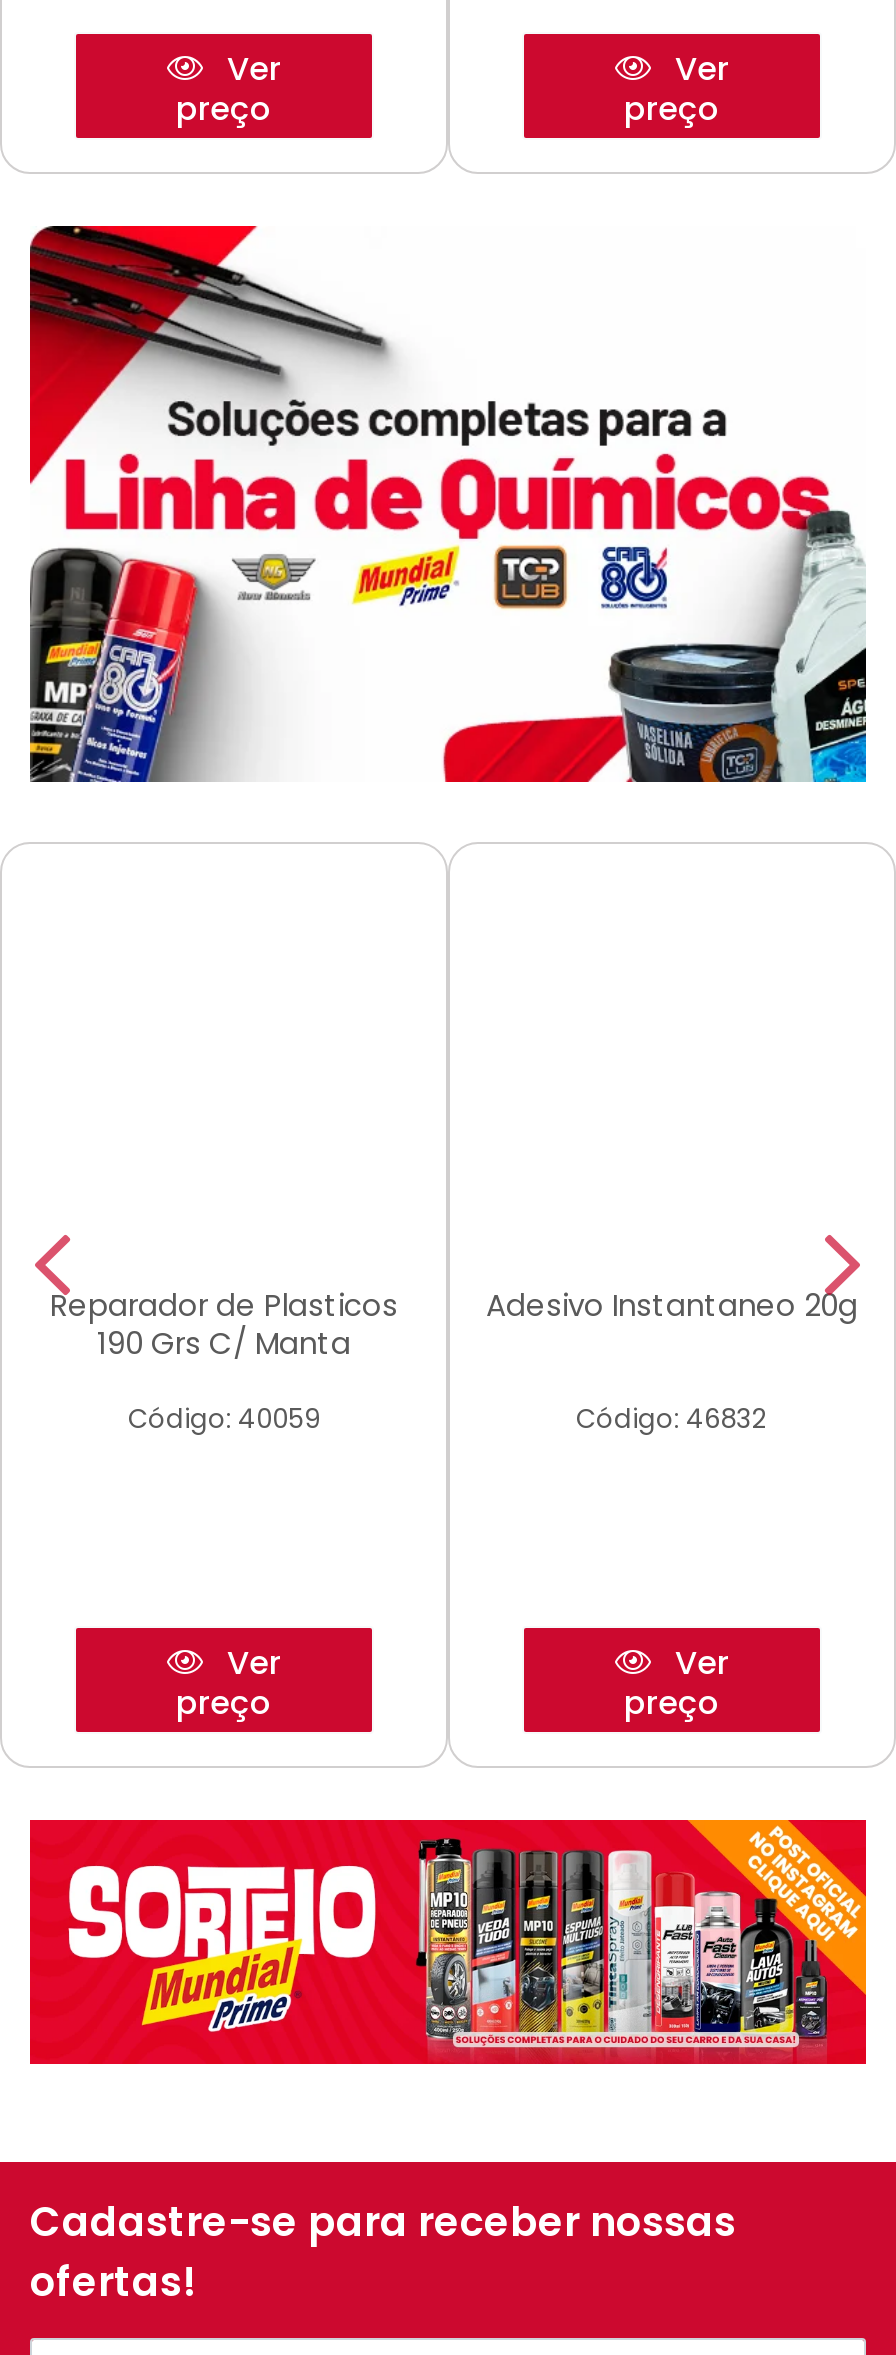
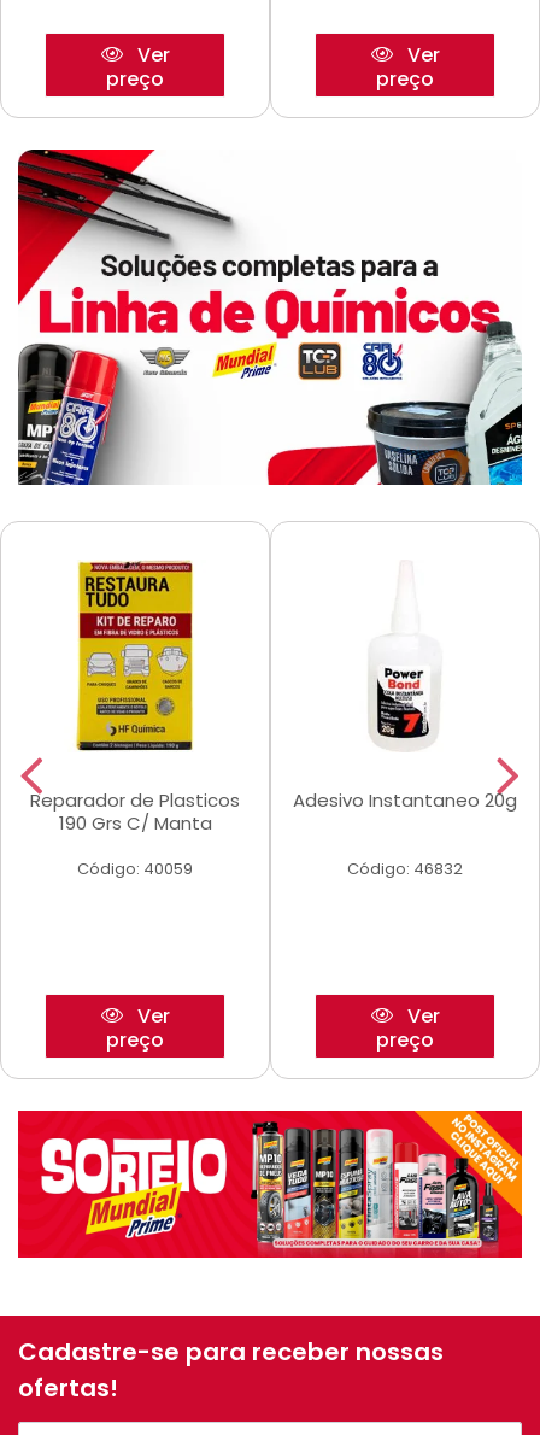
+ [image]

+ [image]
